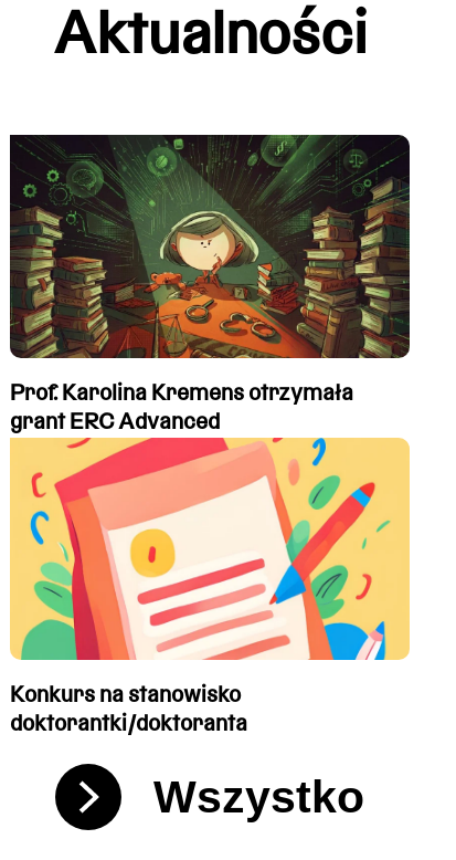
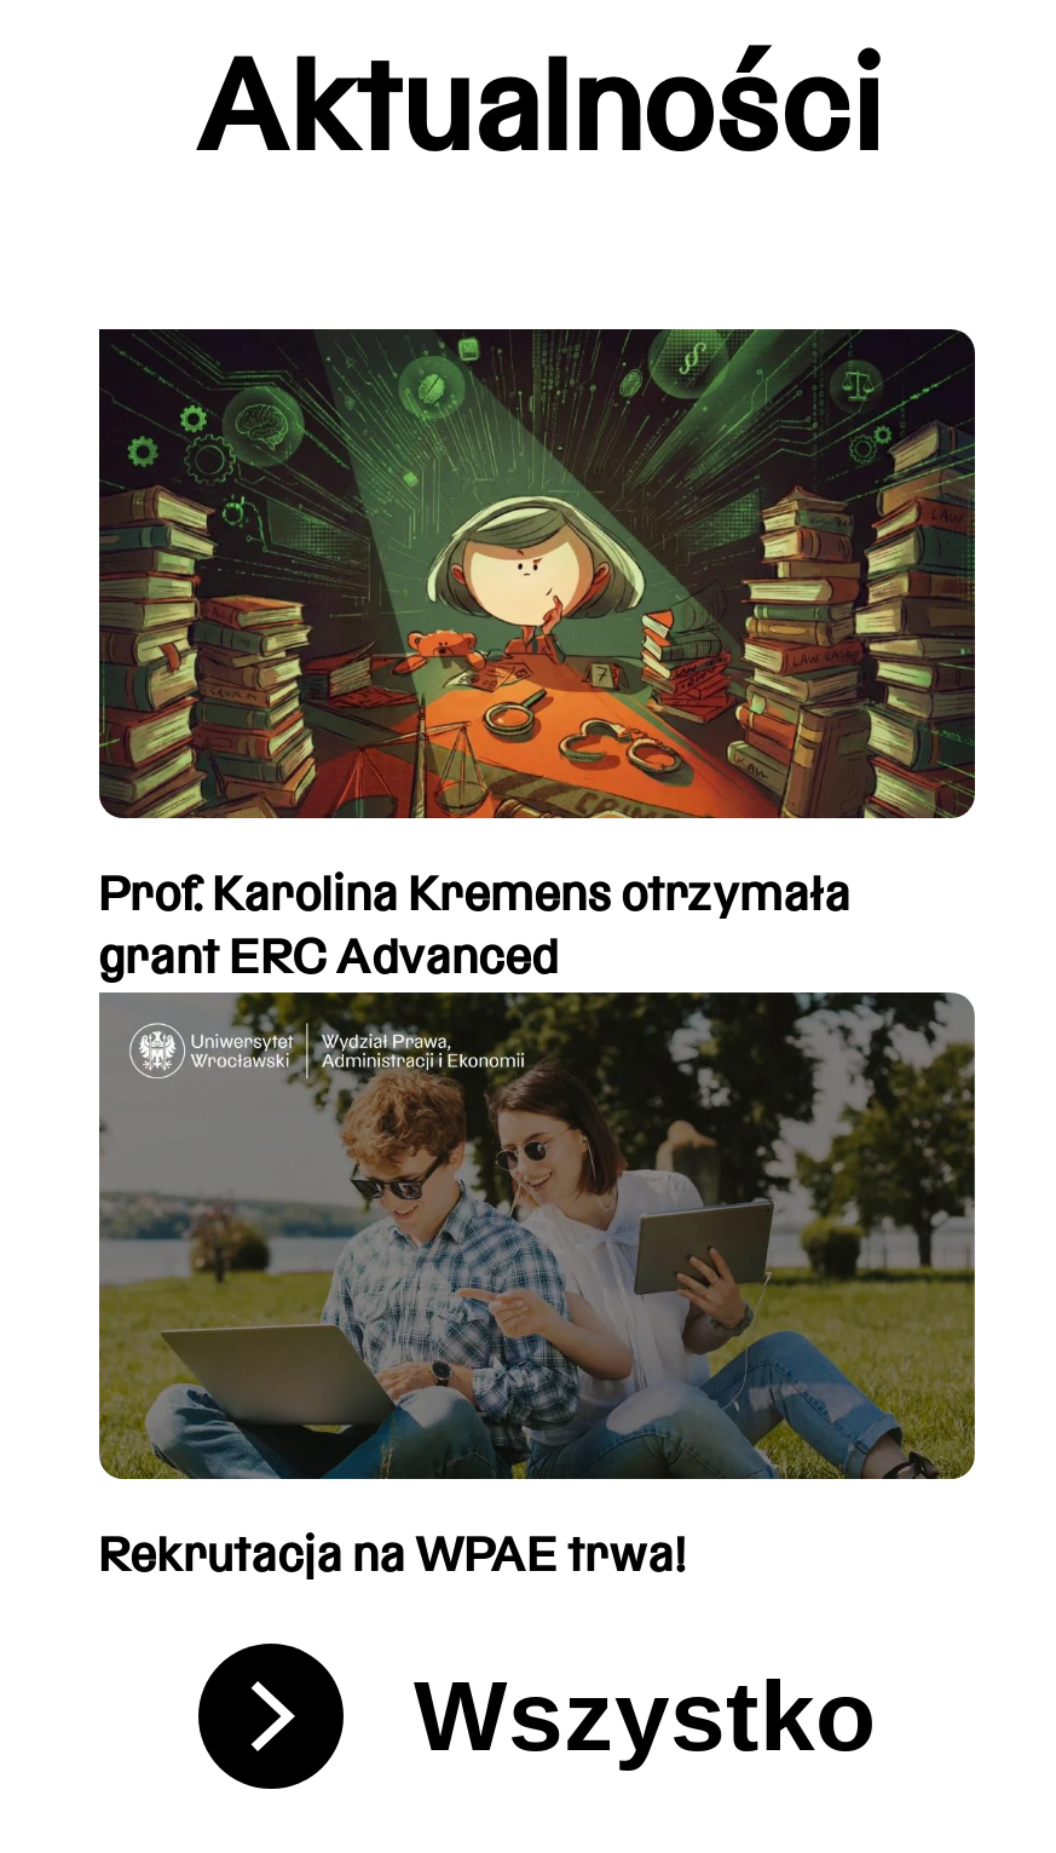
- [image]
- Konkurs na stanowisko
- doktorantki/doktoranta
+ [image]
+ Rekrutacja na WPAE trwa!
